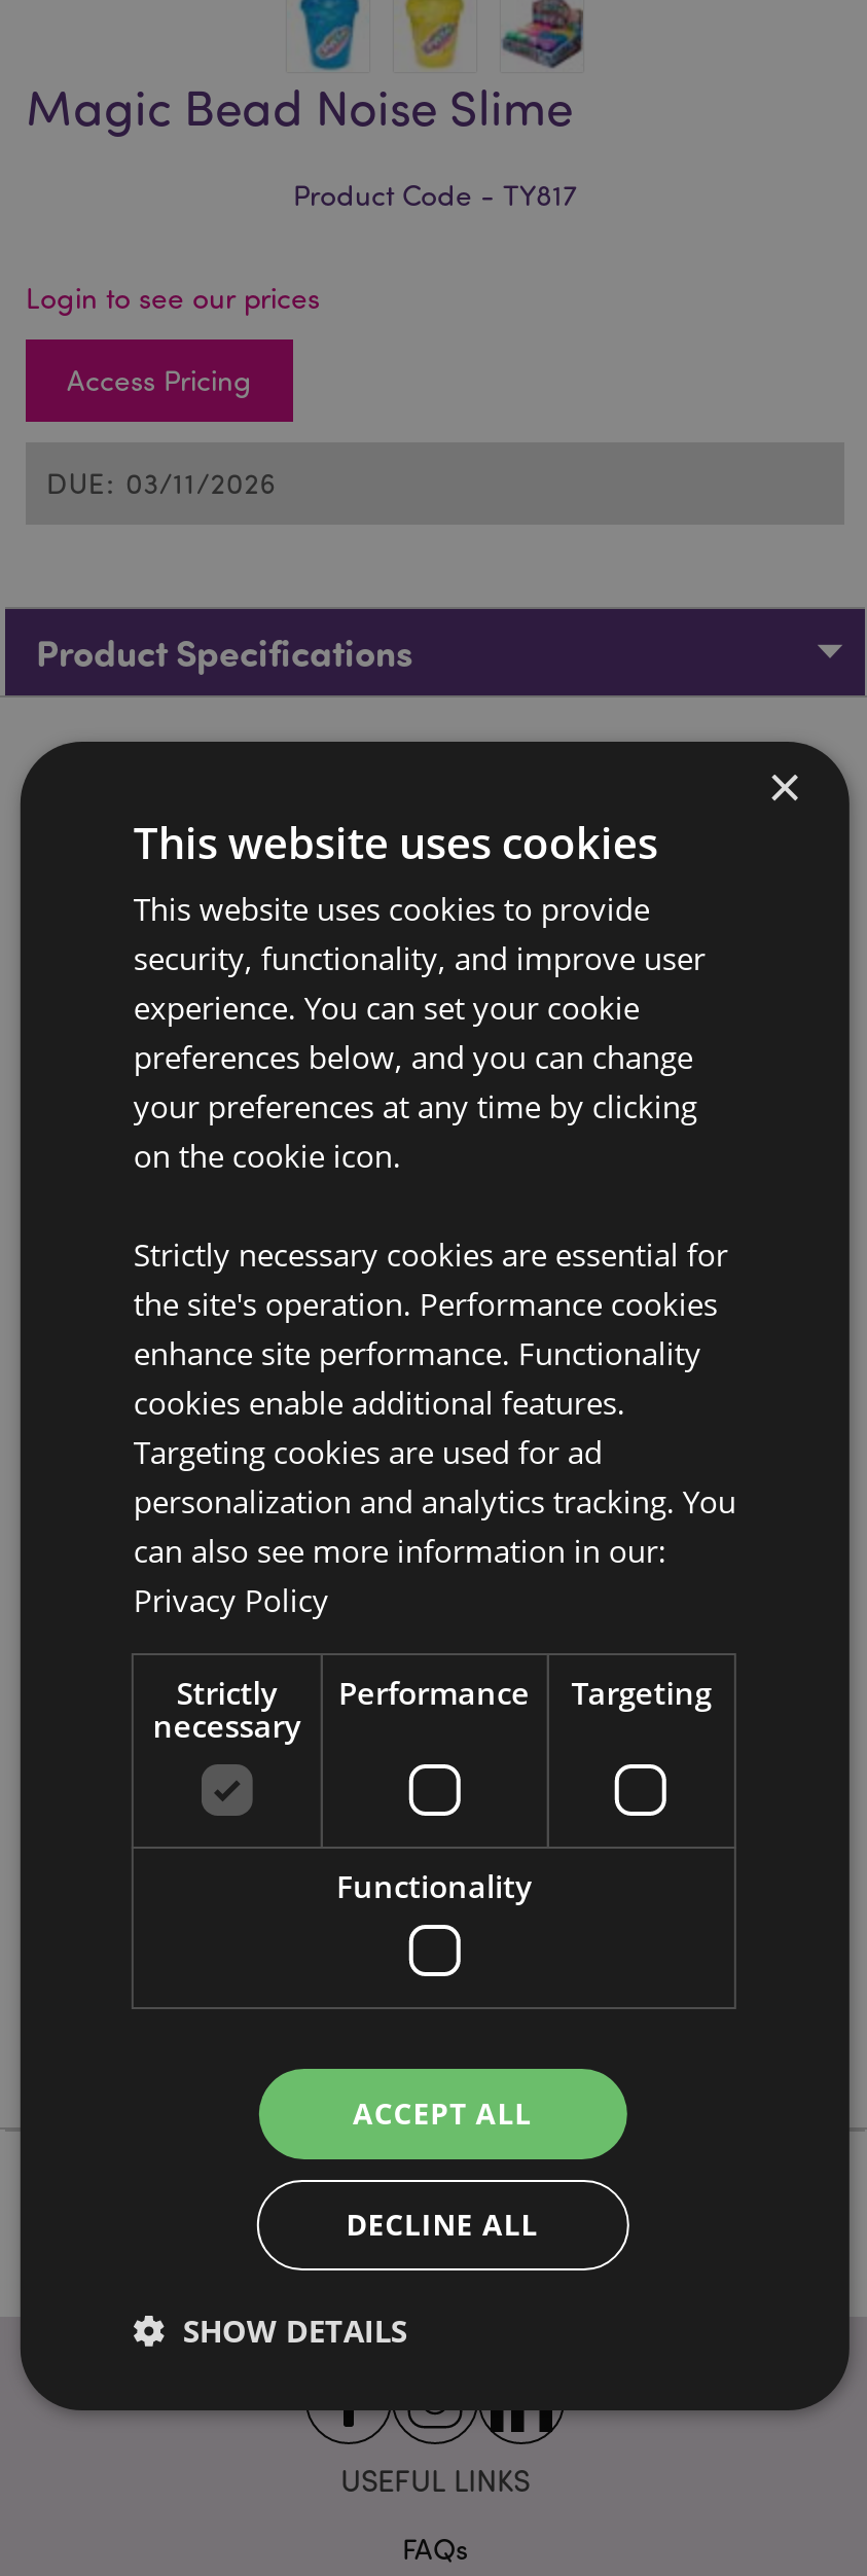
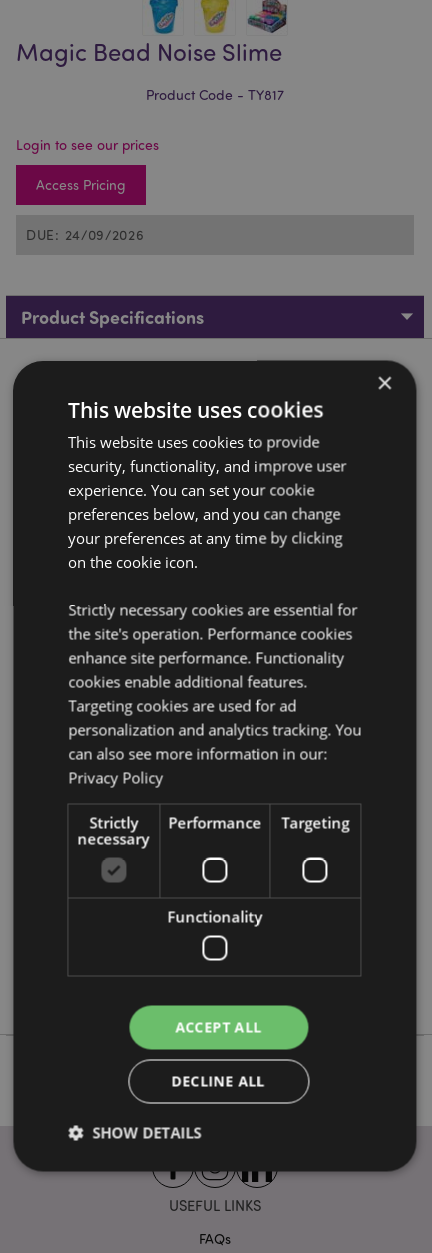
- DUE: 03/11/2026
+ DUE: 24/09/2026
